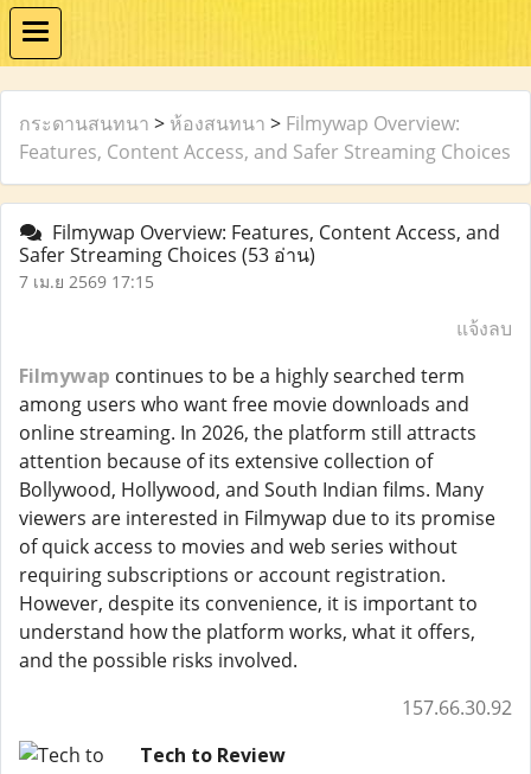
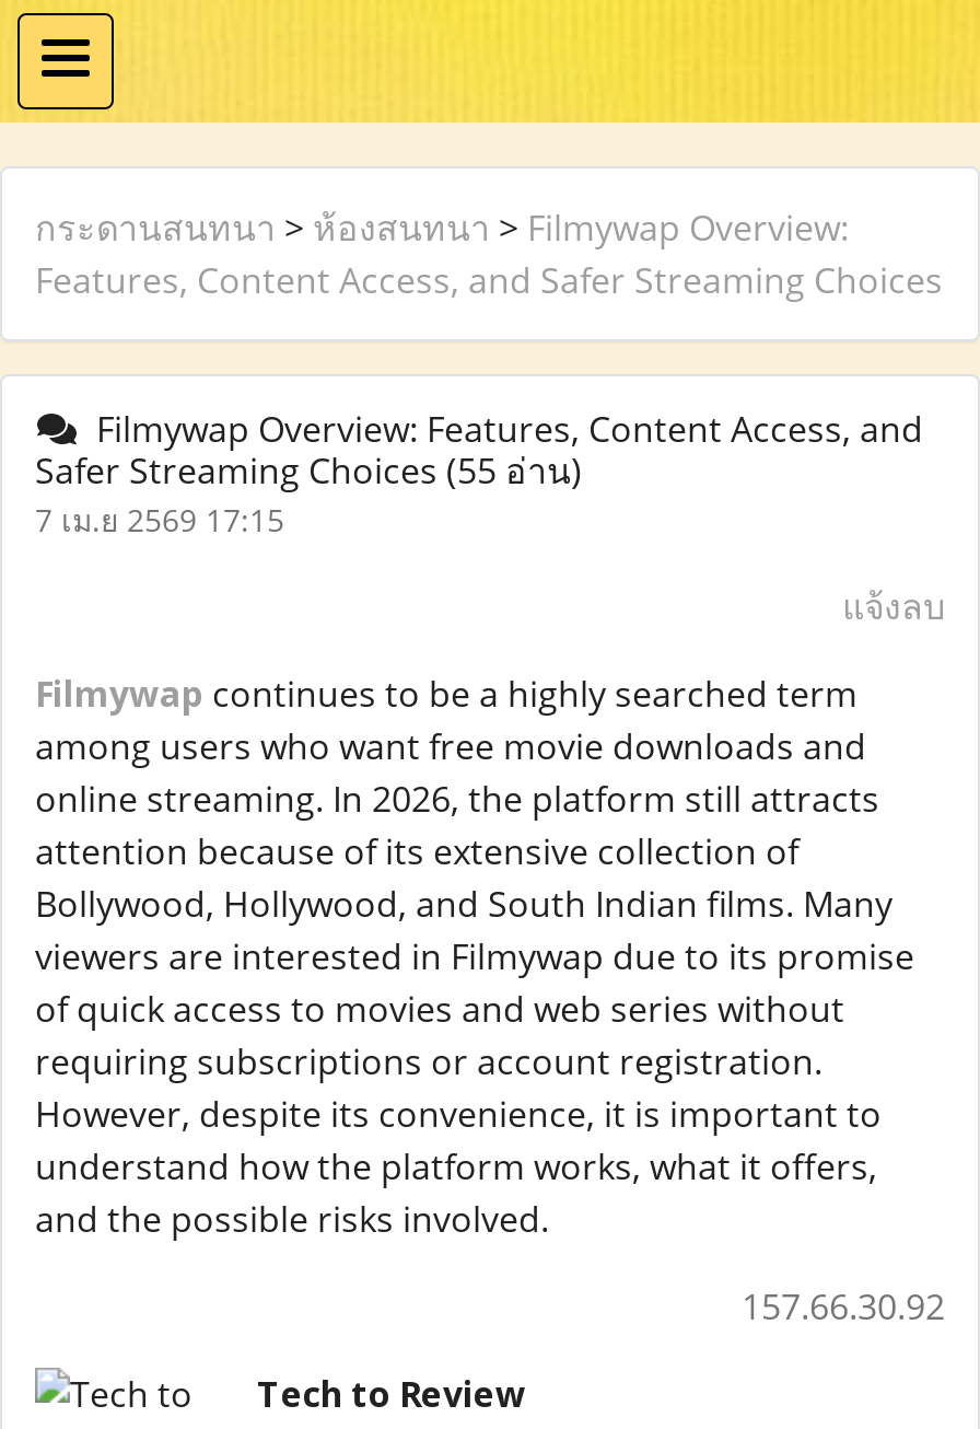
- Safer Streaming Choices (53 อ่าน)
+ Safer Streaming Choices (55 อ่าน)
